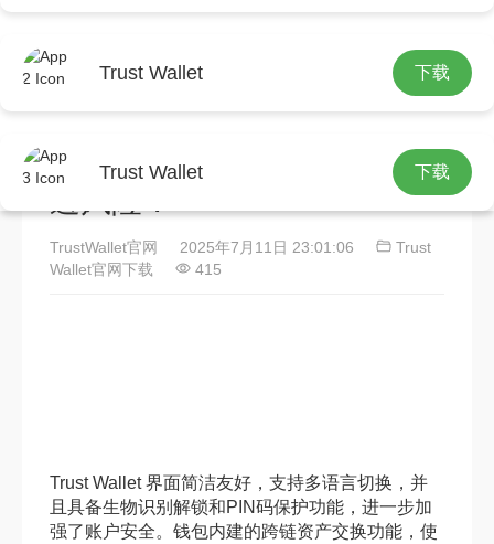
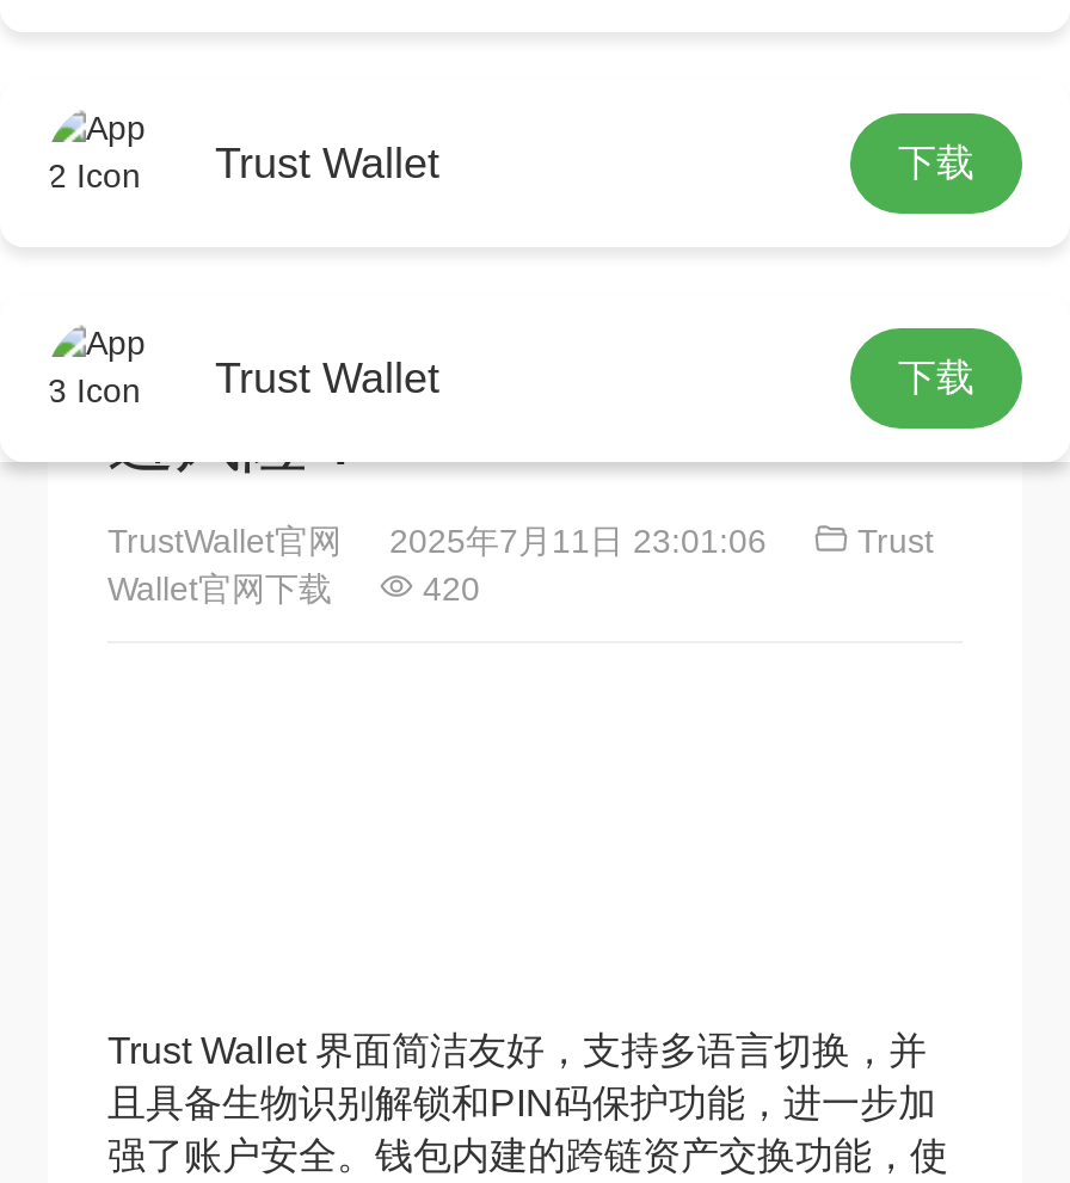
- 415
+ 420
